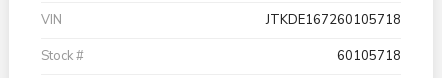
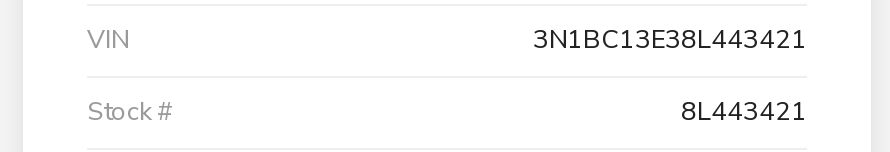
- JTKDE167260105718
+ 3N1BC13E38L443421

- 60105718
+ 8L443421
